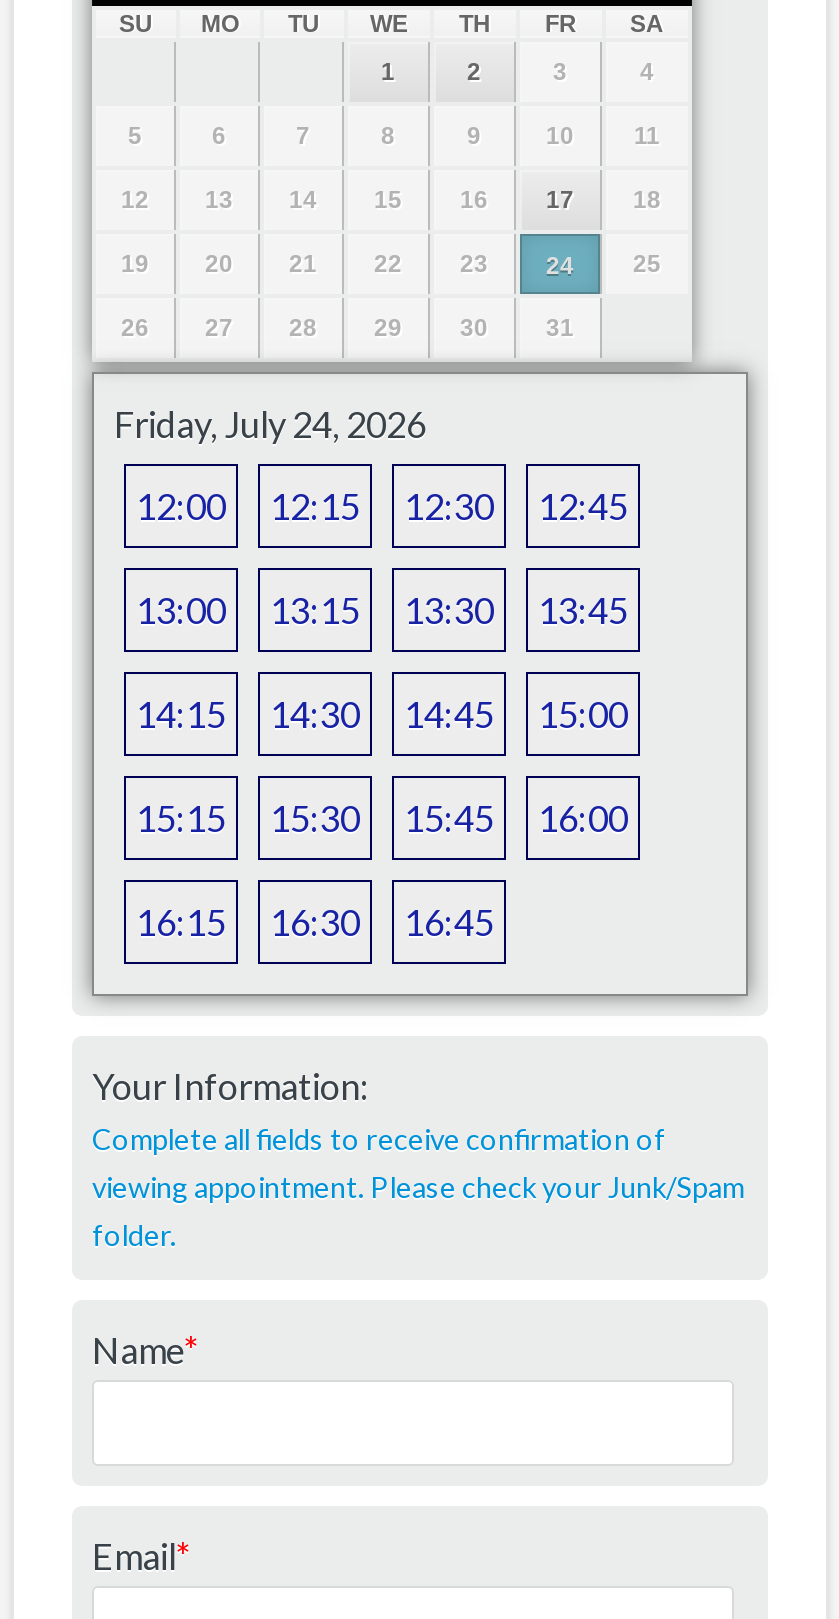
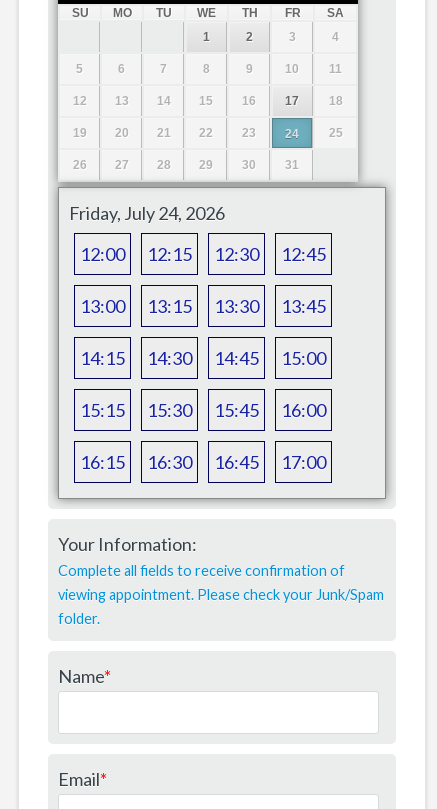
+ 17:00
